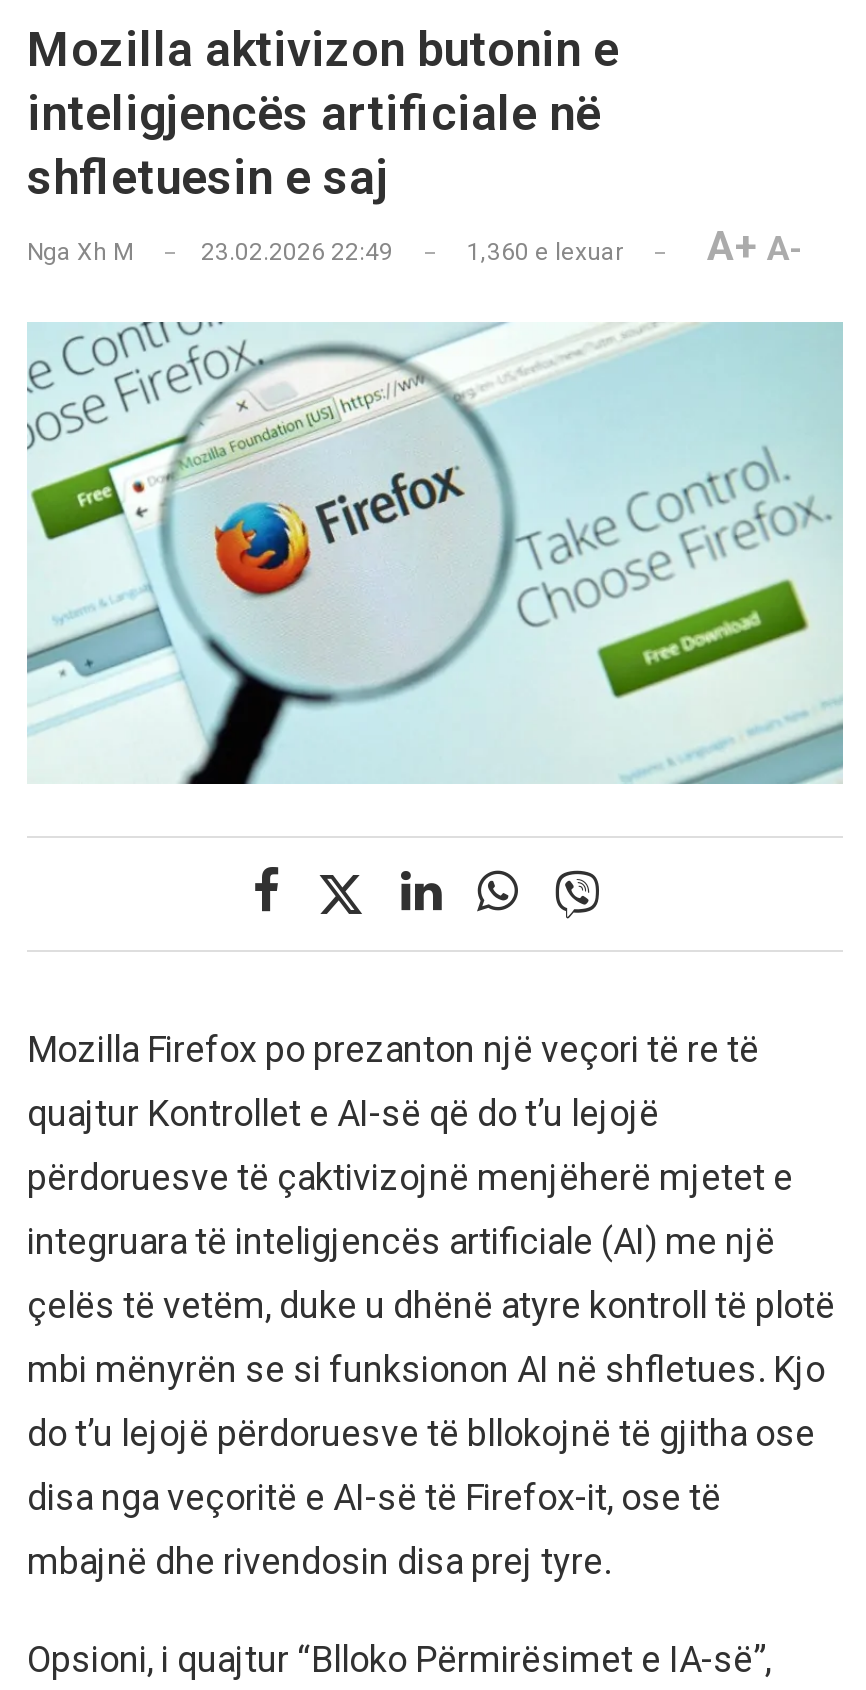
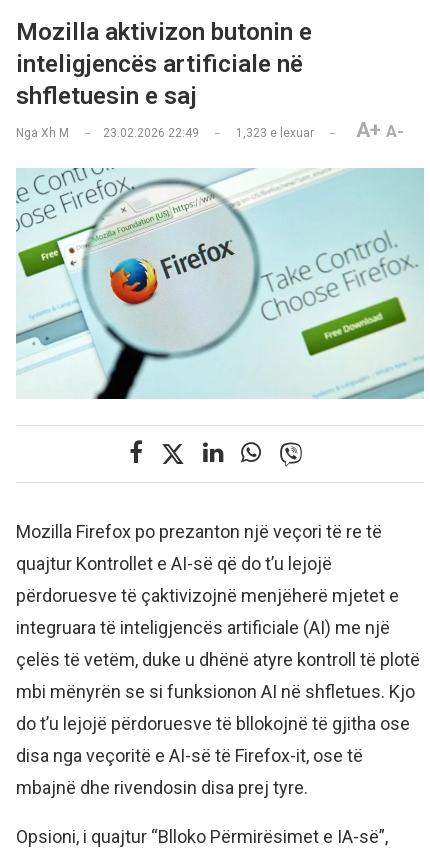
- 1,360 e lexuar
+ 1,323 e lexuar
